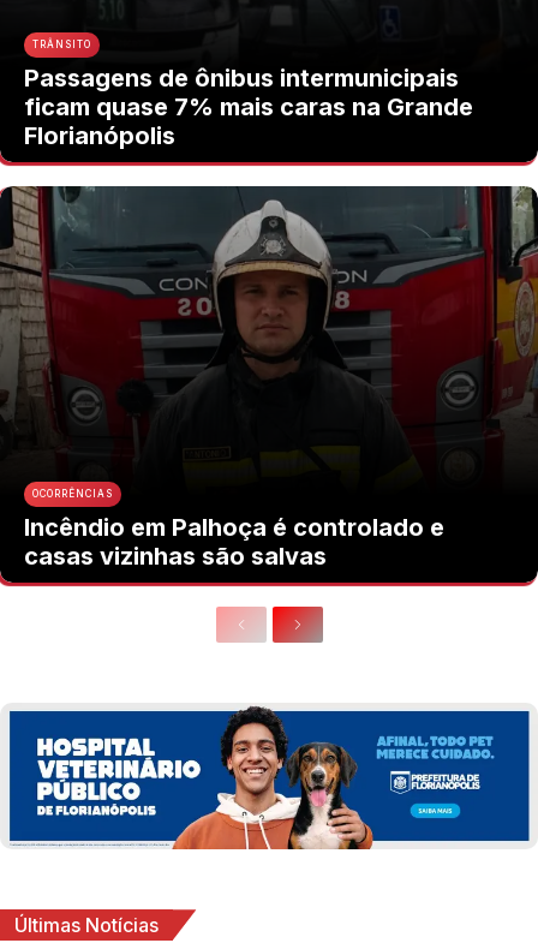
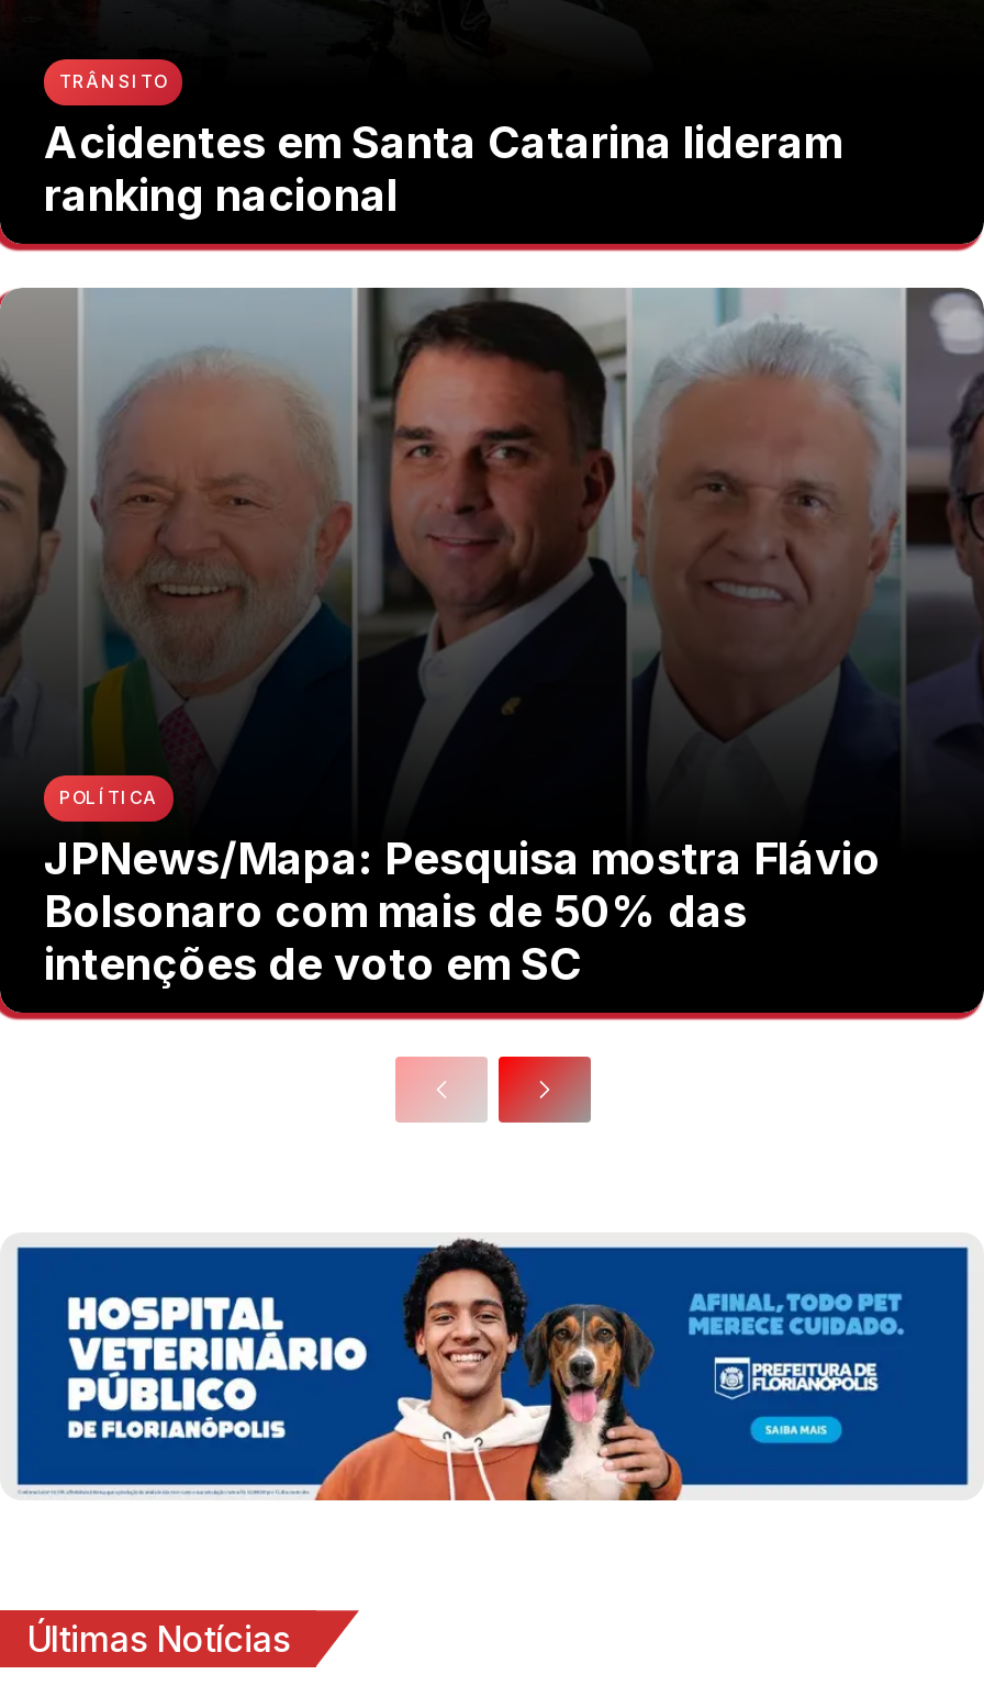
- Passagens de ônibus intermunicipais
- ficam quase 7% mais caras na Grande
- Florianópolis
+ Acidentes em Santa Catarina lideram
+ ranking nacional

- [image]
+ [image]

- OCORRÊNCIAS
+ POLÍTICA

- Incêndio em Palhoça é controlado e
- casas vizinhas são salvas
+ JPNews/Mapa: Pesquisa mostra Flávio
+ Bolsonaro com mais de 50% das
+ intenções de voto em SC
